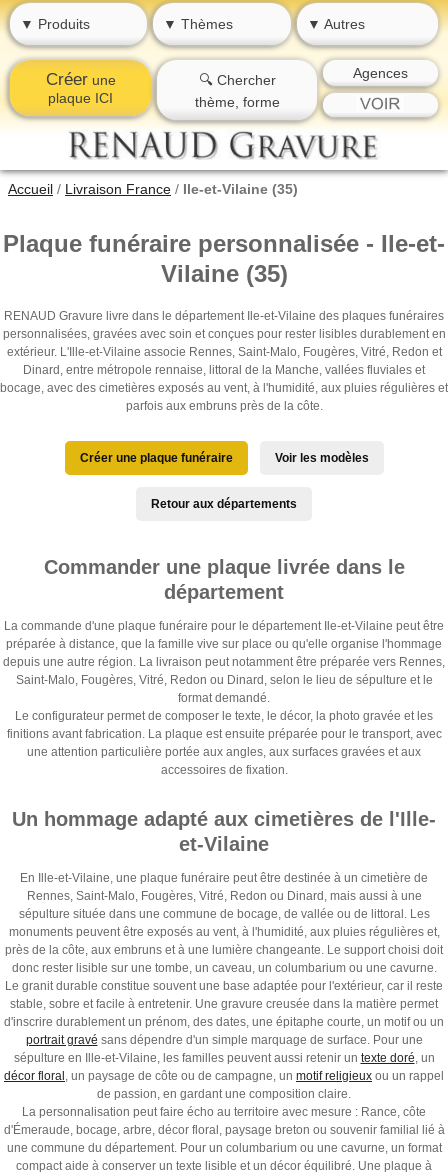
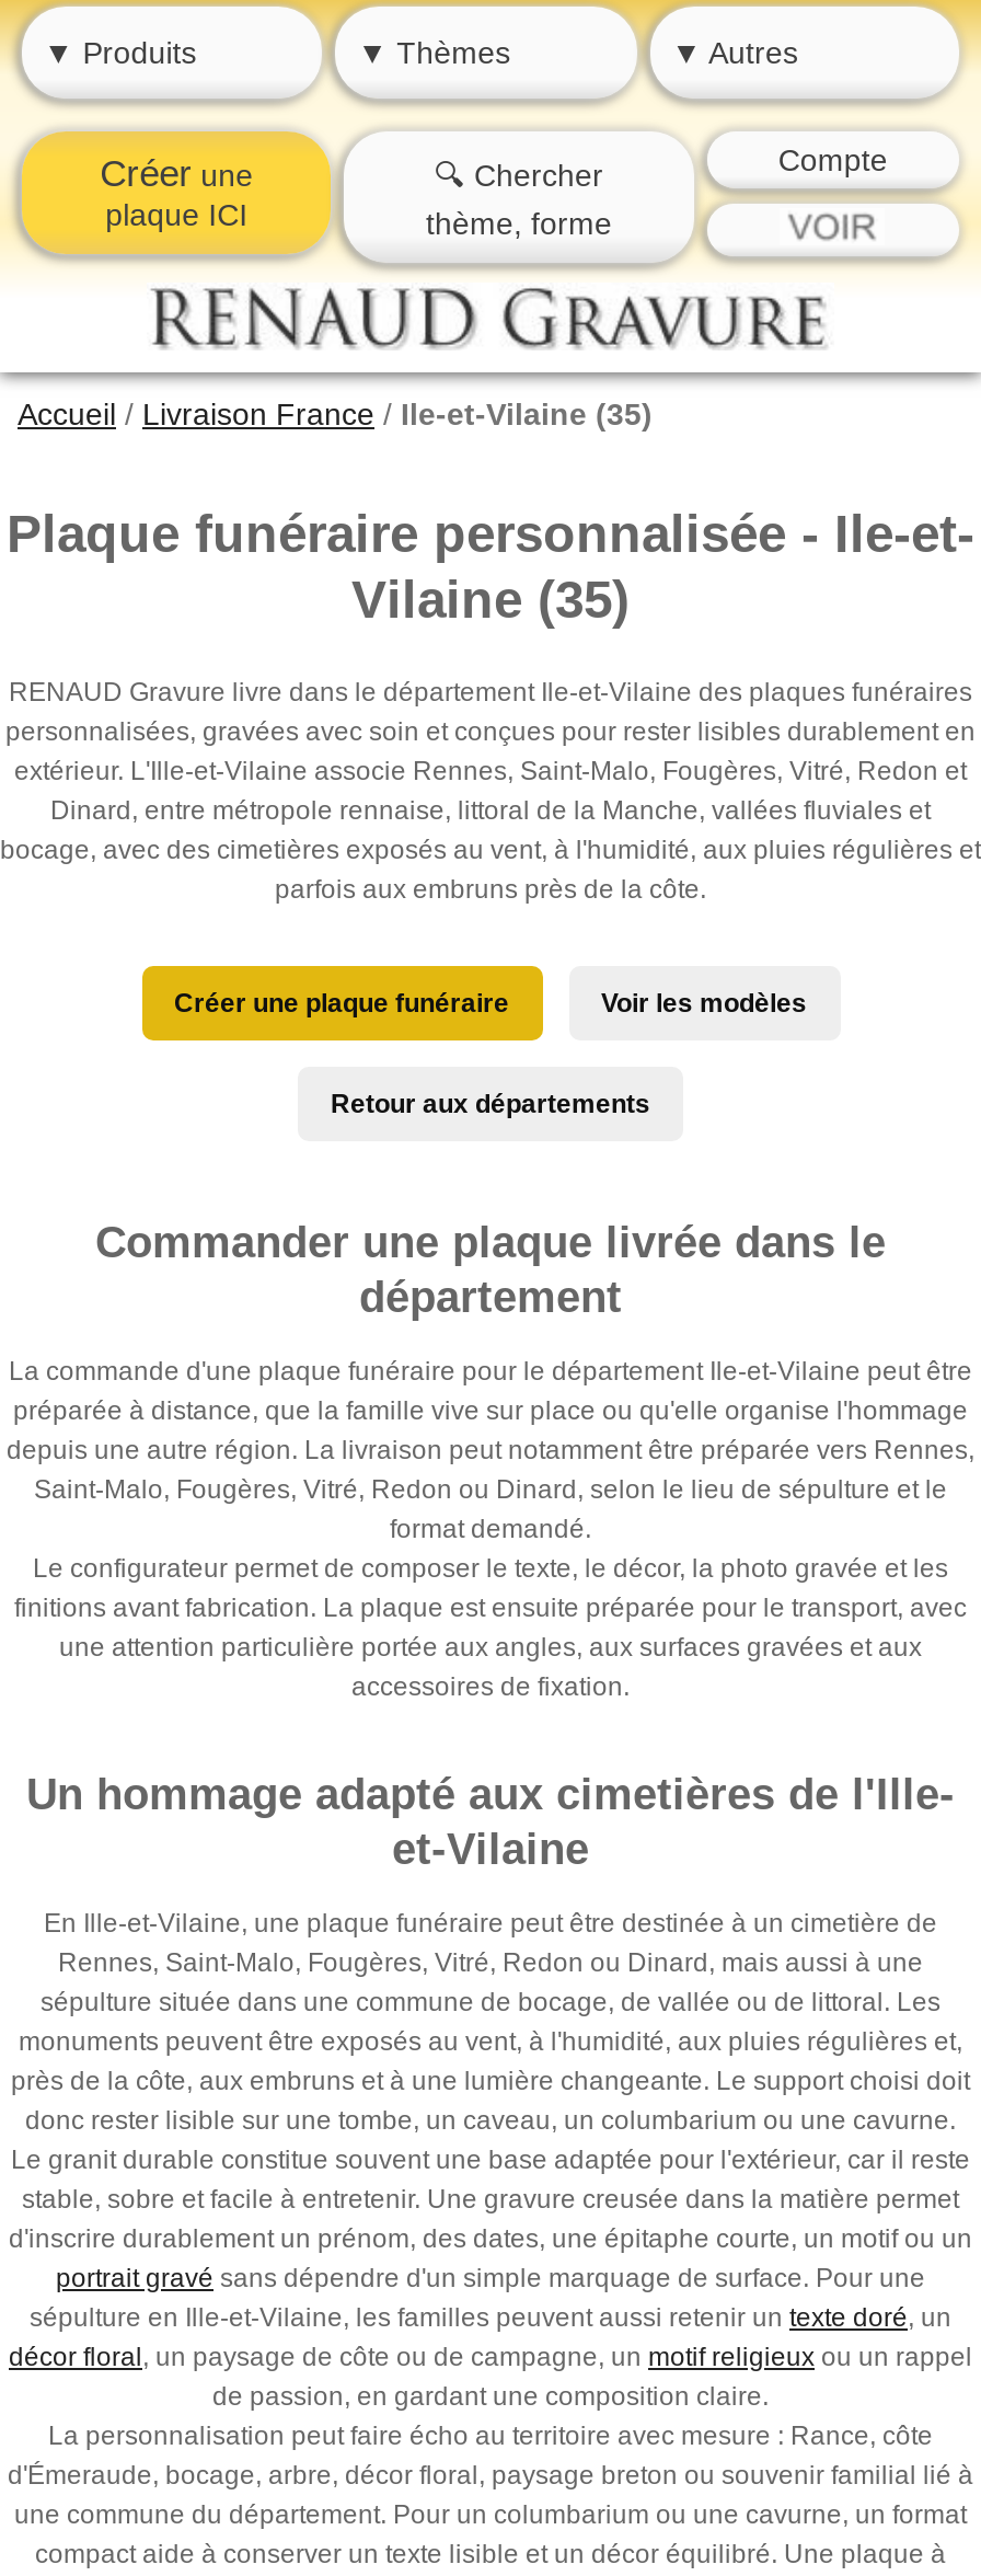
- Agences
+ Compte
